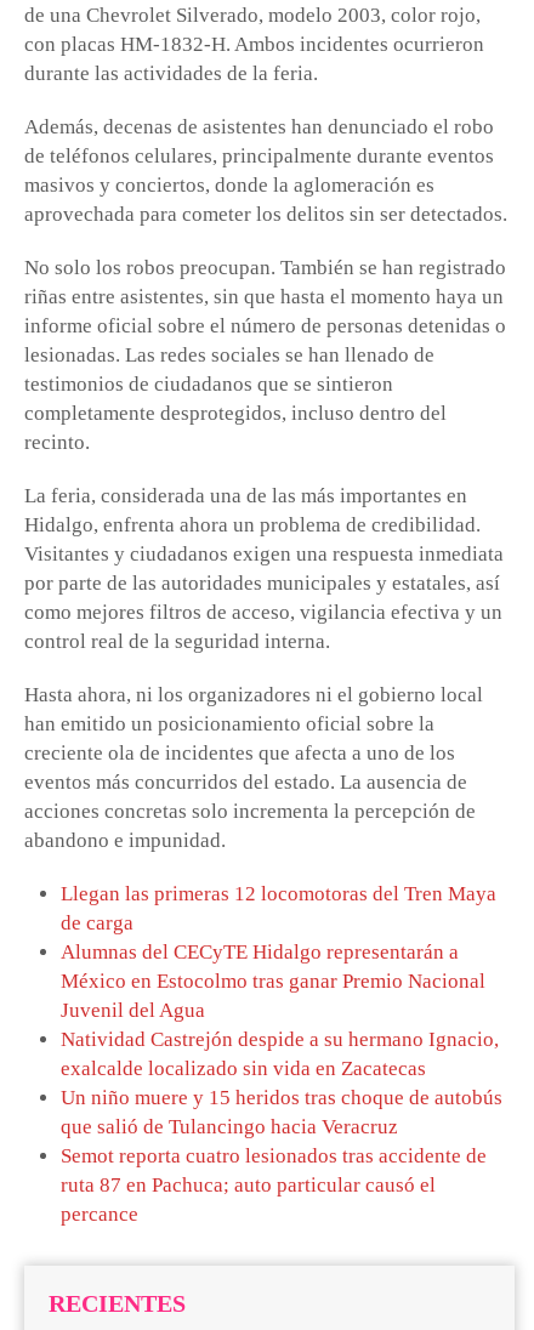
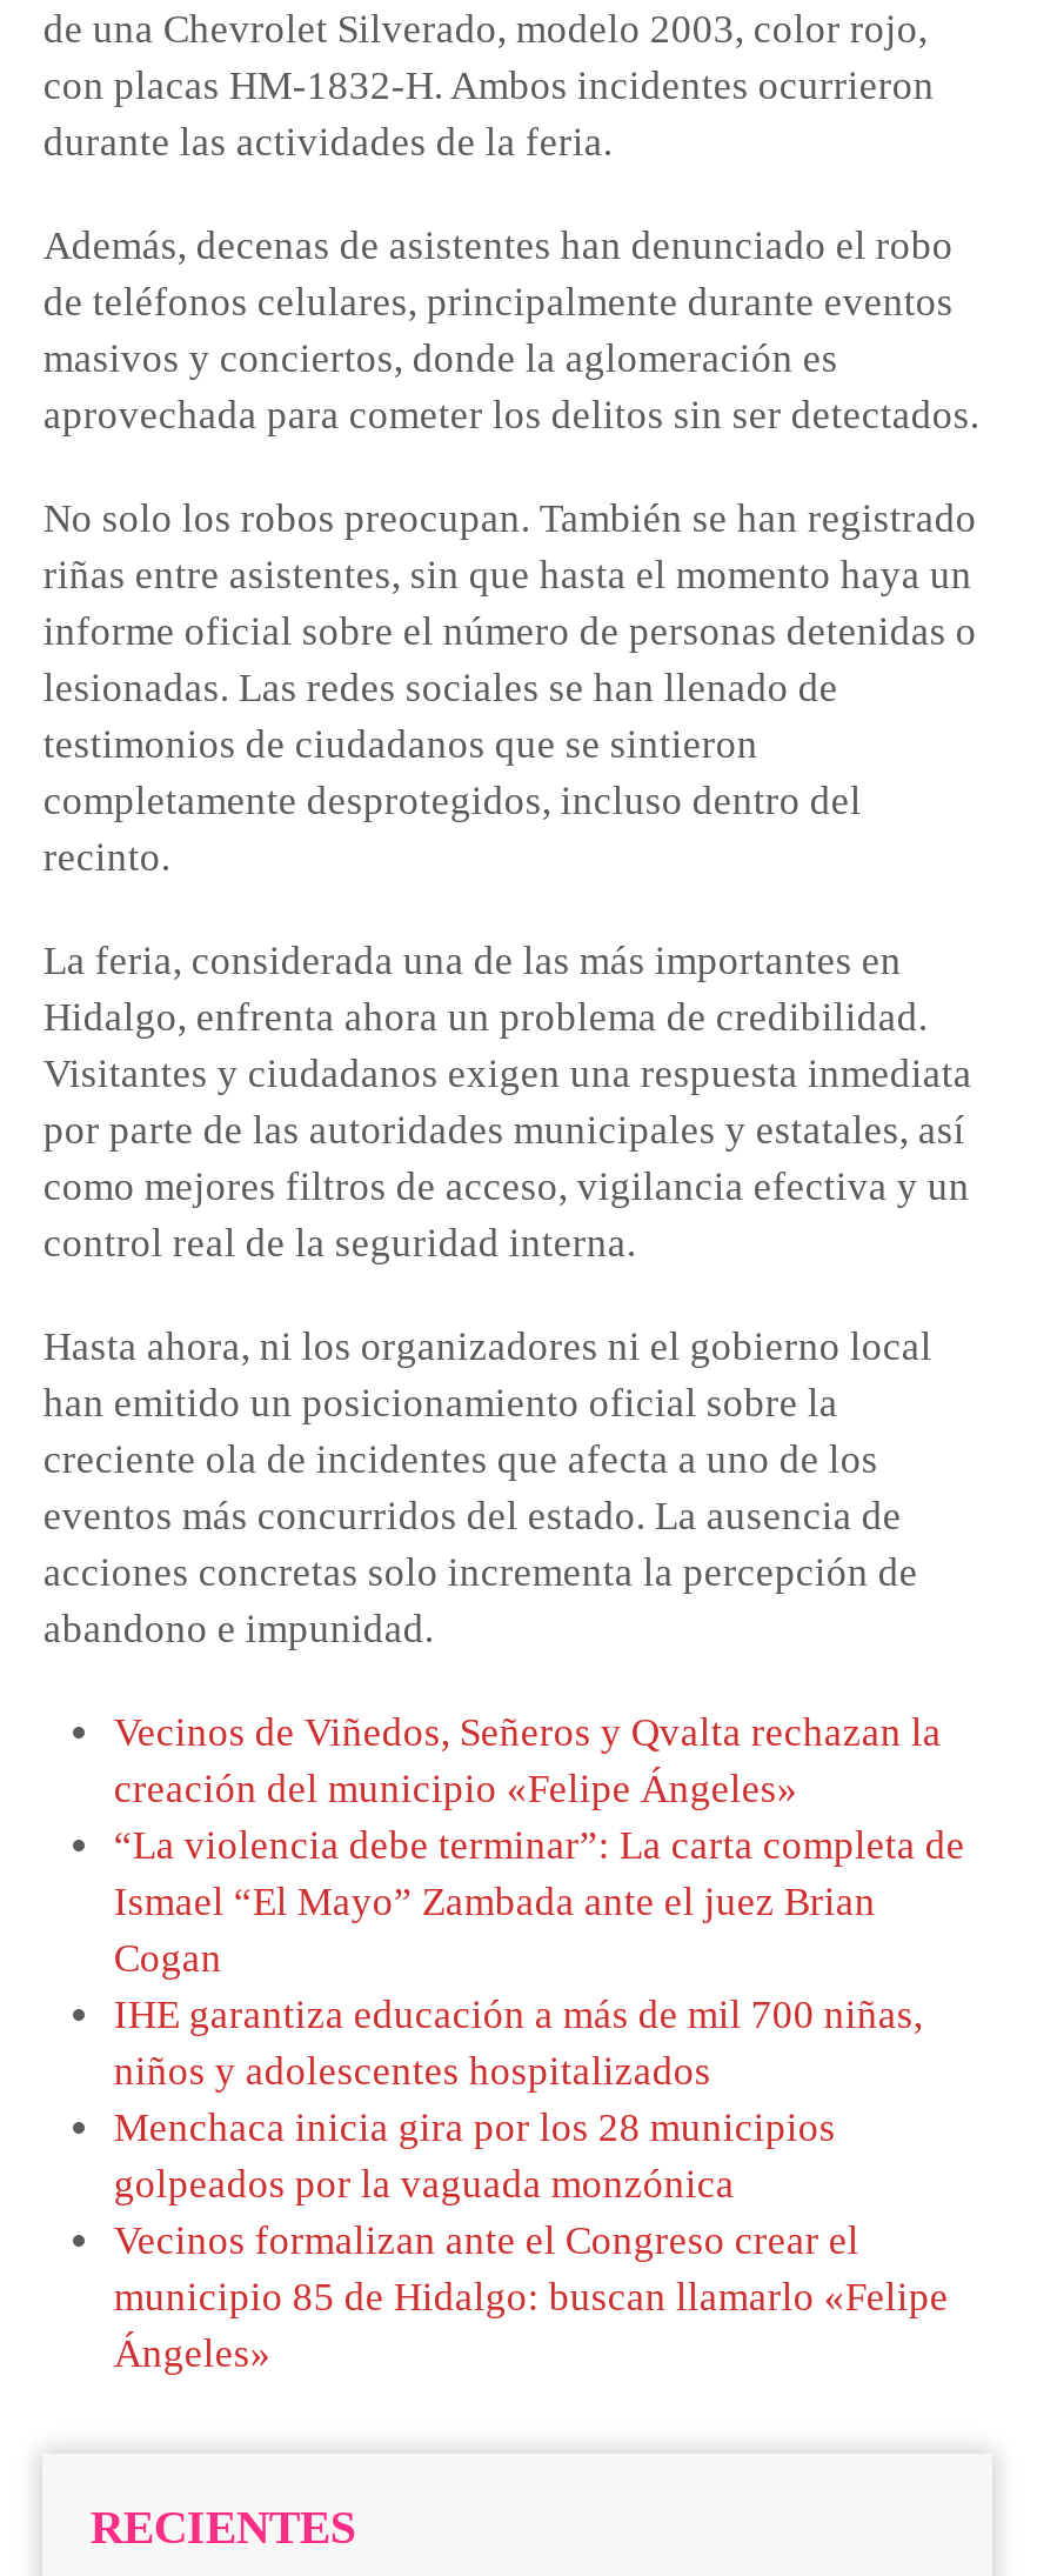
- Llegan las primeras 12 locomotoras del Tren Maya
- de carga
- Alumnas del CECyTE Hidalgo representarán a
- México en Estocolmo tras ganar Premio Nacional
- Juvenil del Agua
- Natividad Castrejón despide a su hermano Ignacio,
- exalcalde localizado sin vida en Zacatecas
- Un niño muere y 15 heridos tras choque de autobús
- que salió de Tulancingo hacia Veracruz
- Semot reporta cuatro lesionados tras accidente de
- ruta 87 en Pachuca; auto particular causó el
- percance
+ Vecinos de Viñedos, Señeros y Qvalta rechazan la
+ creación del municipio «Felipe Ángeles»
+ “La violencia debe terminar”: La carta completa de
+ Ismael “El Mayo” Zambada ante el juez Brian
+ Cogan
+ IHE garantiza educación a más de mil 700 niñas,
+ niños y adolescentes hospitalizados
+ Menchaca inicia gira por los 28 municipios
+ golpeados por la vaguada monzónica
+ Vecinos formalizan ante el Congreso crear el
+ municipio 85 de Hidalgo: buscan llamarlo «Felipe
+ Ángeles»
